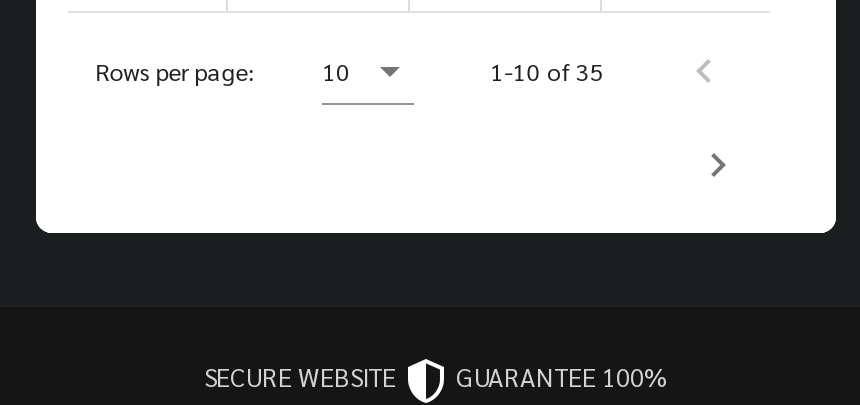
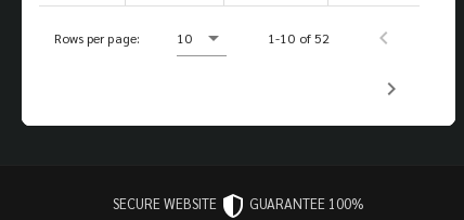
- 1-10 of 35
+ 1-10 of 52
